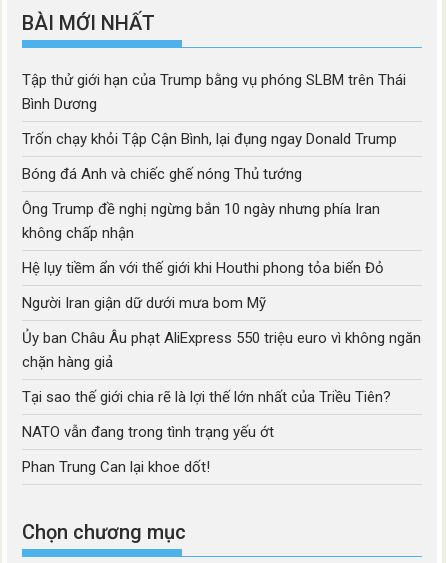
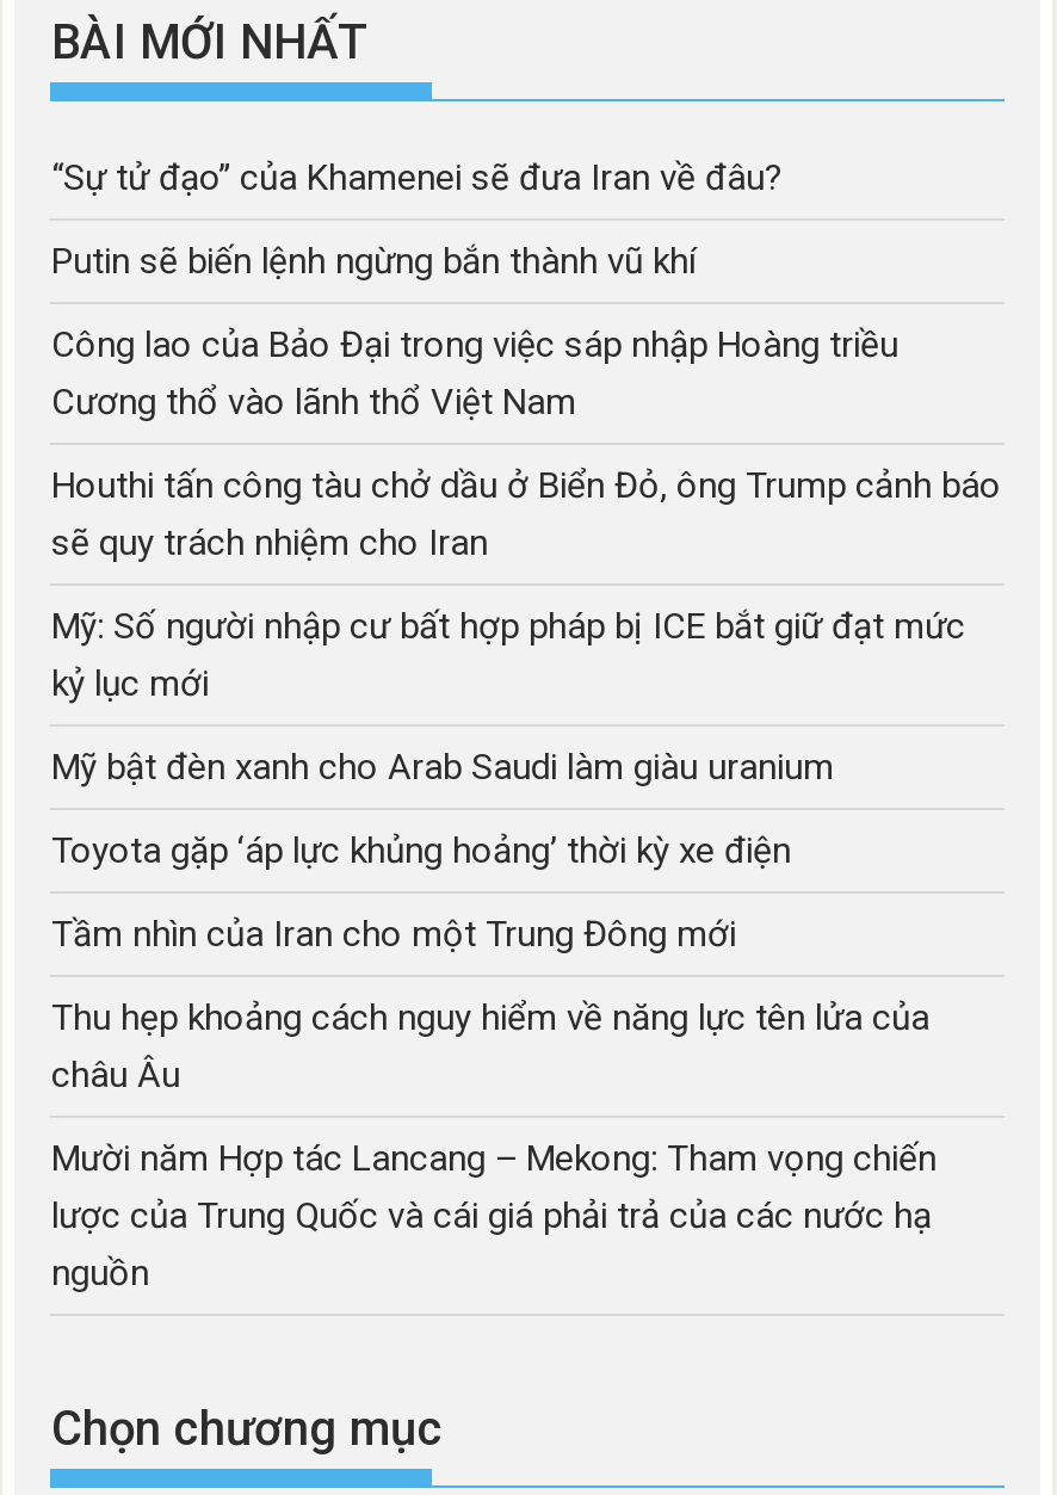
- Tập thử giới hạn của Trump bằng vụ phóng SLBM trên Thái
- Bình Dương
+ “Sự tử đạo” của Khamenei sẽ đưa Iran về đâu?

- Trốn chạy khỏi Tập Cận Bình, lại đụng ngay Donald Trump
+ Putin sẽ biến lệnh ngừng bắn thành vũ khí

- Bóng đá Anh và chiếc ghế nóng Thủ tướng
+ Công lao của Bảo Đại trong việc sáp nhập Hoàng triều
+ Cương thổ vào lãnh thổ Việt Nam

- Ông Trump đề nghị ngừng bắn 10 ngày nhưng phía Iran
- không chấp nhận
+ Houthi tấn công tàu chở dầu ở Biển Đỏ, ông Trump cảnh báo
+ sẽ quy trách nhiệm cho Iran

- Hệ lụy tiềm ẩn với thế giới khi Houthi phong tỏa biển Đỏ
+ Mỹ: Số người nhập cư bất hợp pháp bị ICE bắt giữ đạt mức
+ kỷ lục mới

- Người Iran giận dữ dưới mưa bom Mỹ
+ Mỹ bật đèn xanh cho Arab Saudi làm giàu uranium

- Ủy ban Châu Âu phạt AliExpress 550 triệu euro vì không ngăn
- chặn hàng giả
+ Toyota gặp ‘áp lực khủng hoảng’ thời kỳ xe điện

- Tại sao thế giới chia rẽ là lợi thế lớn nhất của Triều Tiên?
+ Tầm nhìn của Iran cho một Trung Đông mới

- NATO vẫn đang trong tình trạng yếu ớt
+ Thu hẹp khoảng cách nguy hiểm về năng lực tên lửa của
+ châu Âu

- Phan Trung Can lại khoe dốt!
+ Mười năm Hợp tác Lancang – Mekong: Tham vọng chiến
+ lược của Trung Quốc và cái giá phải trả của các nước hạ
+ nguồn
